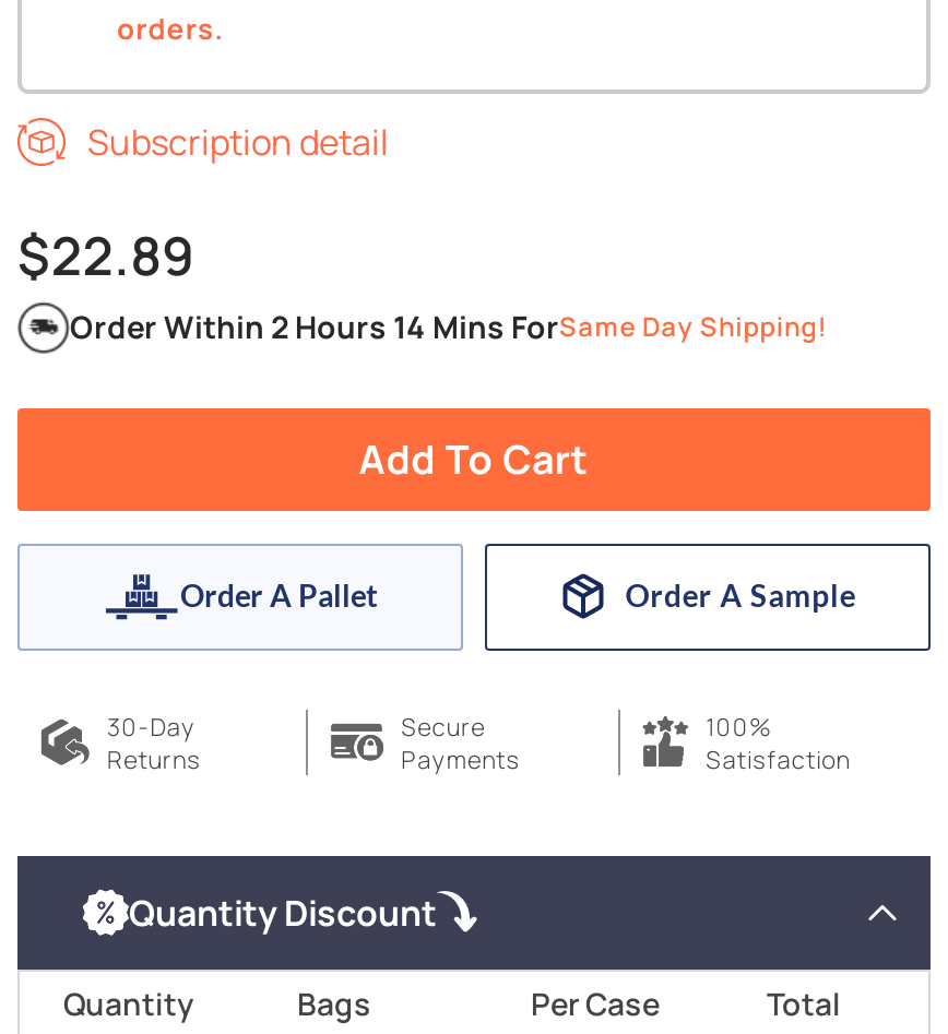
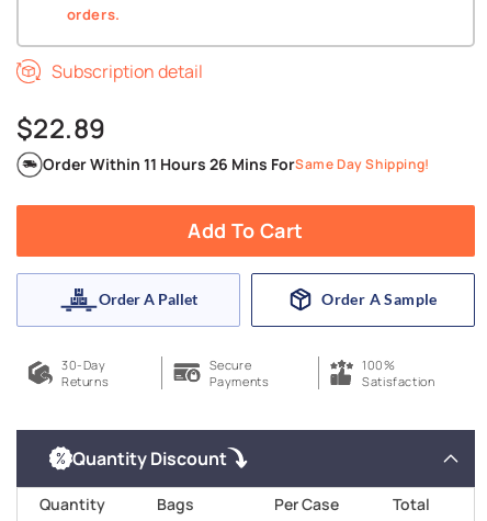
- Order Within 2 Hours 14 Mins ForSame Day Shipping!
+ Order Within 11 Hours 26 Mins ForSame Day Shipping!
